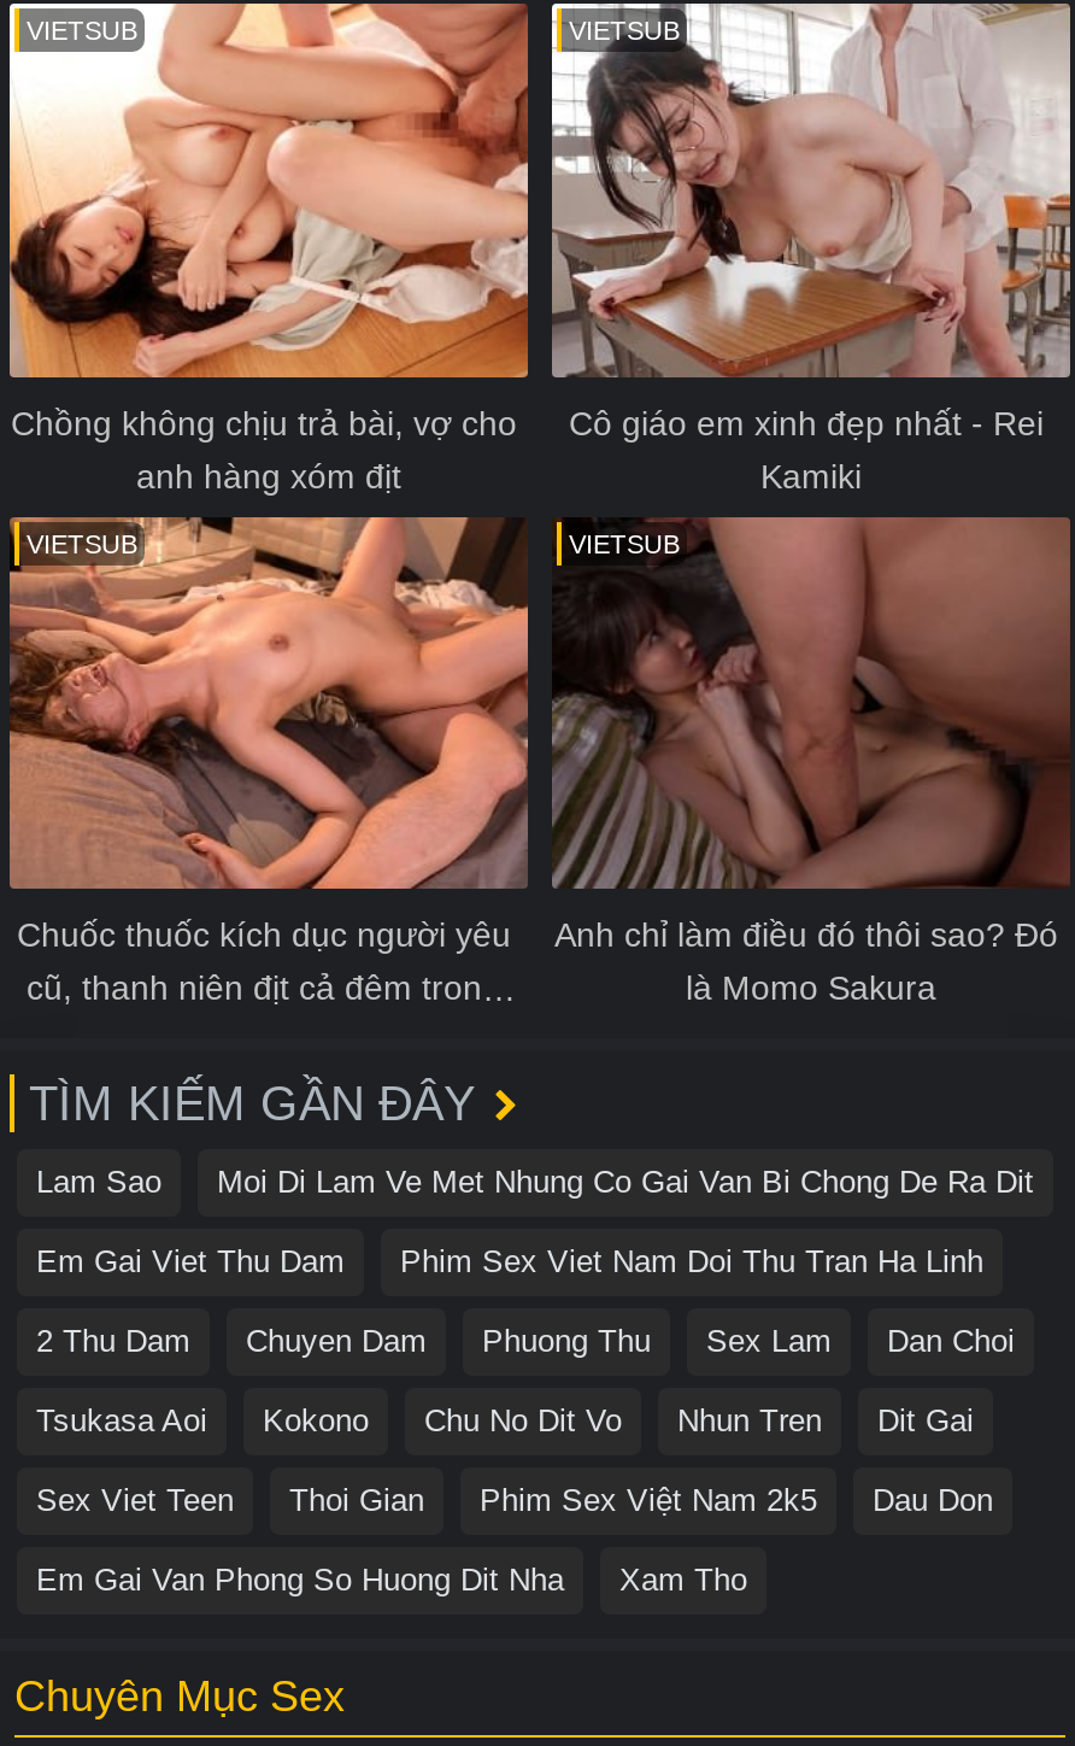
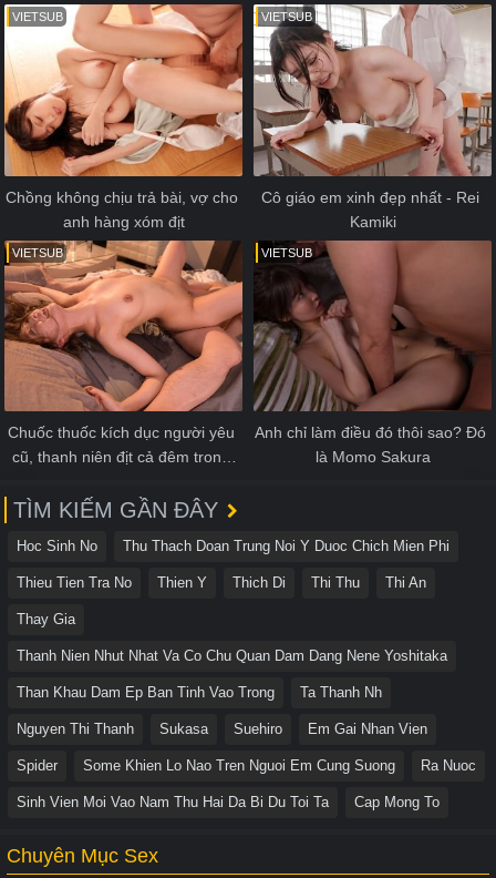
- Lam Sao
- Moi Di Lam Ve Met Nhung Co Gai Van Bi Chong De Ra Dit
- Em Gai Viet Thu Dam
- Phim Sex Viet Nam Doi Thu Tran Ha Linh
- 2 Thu Dam
- Chuyen Dam
- Phuong Thu
- Sex Lam
- Dan Choi
- Tsukasa Aoi
- Kokono
- Chu No Dit Vo
- Nhun Tren
- Dit Gai
- Sex Viet Teen
- Thoi Gian
- Phim Sex Việt Nam 2k5
- Dau Don
- Em Gai Van Phong So Huong Dit Nha
- Xam Tho
+ Hoc Sinh No
+ Thu Thach Doan Trung Noi Y Duoc Chich Mien Phi
+ Thieu Tien Tra No
+ Thien Y
+ Thich Di
+ Thi Thu
+ Thi An
+ Thay Gia
+ Thanh Nien Nhut Nhat Va Co Chu Quan Dam Dang Nene Yoshitaka
+ Than Khau Dam Ep Ban Tinh Vao Trong
+ Ta Thanh Nh
+ Nguyen Thi Thanh
+ Sukasa
+ Suehiro
+ Em Gai Nhan Vien
+ Spider
+ Some Khien Lo Nao Tren Nguoi Em Cung Suong
+ Ra Nuoc
+ Sinh Vien Moi Vao Nam Thu Hai Da Bi Du Toi Ta
+ Cap Mong To
